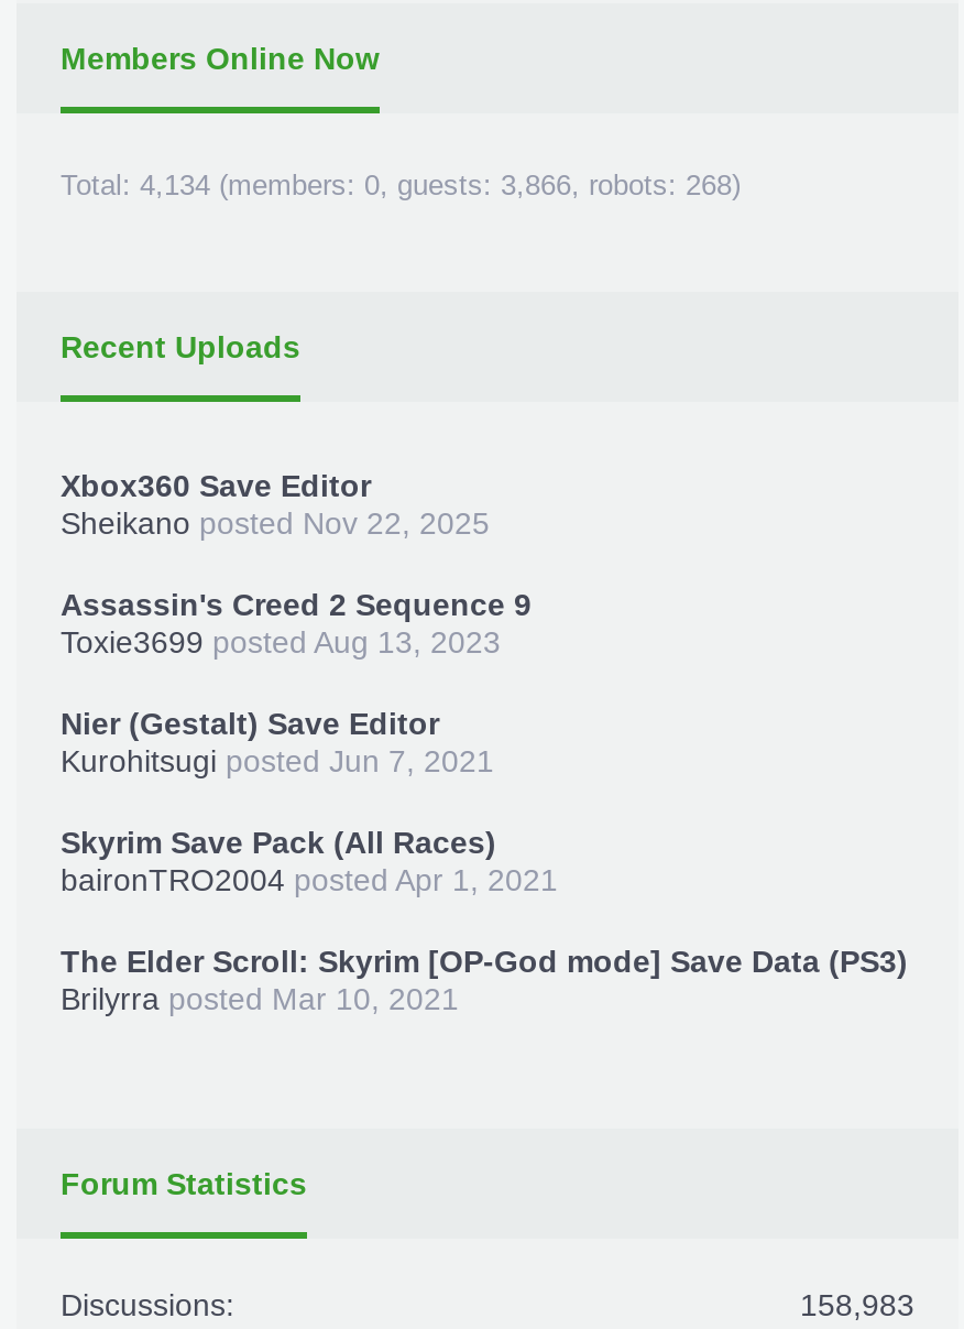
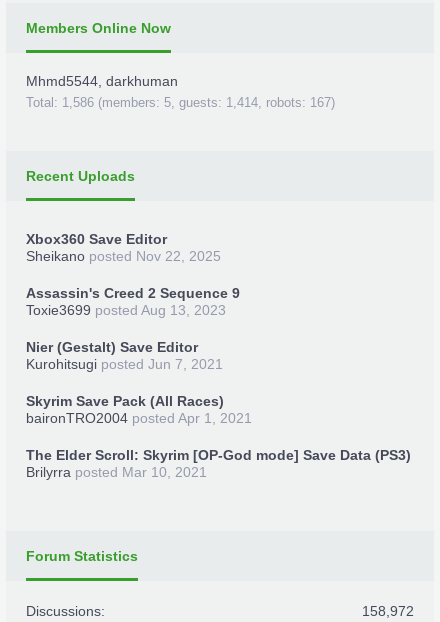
- Total: 4,134 (members: 0, guests: 3,866, robots: 268)
+ Mhmd5544, darkhuman
+ Total: 1,586 (members: 5, guests: 1,414, robots: 167)

- 158,983
+ 158,972
